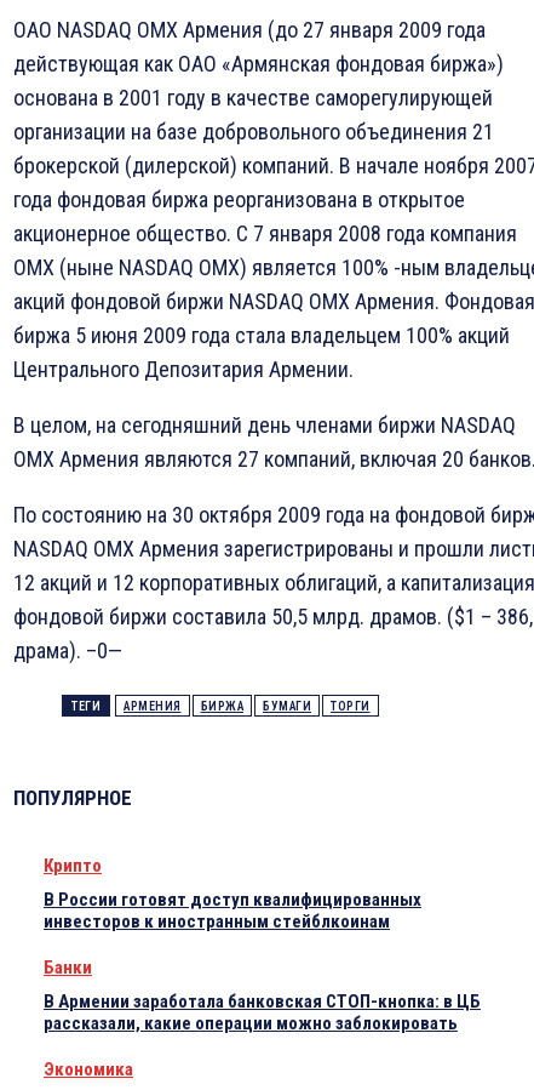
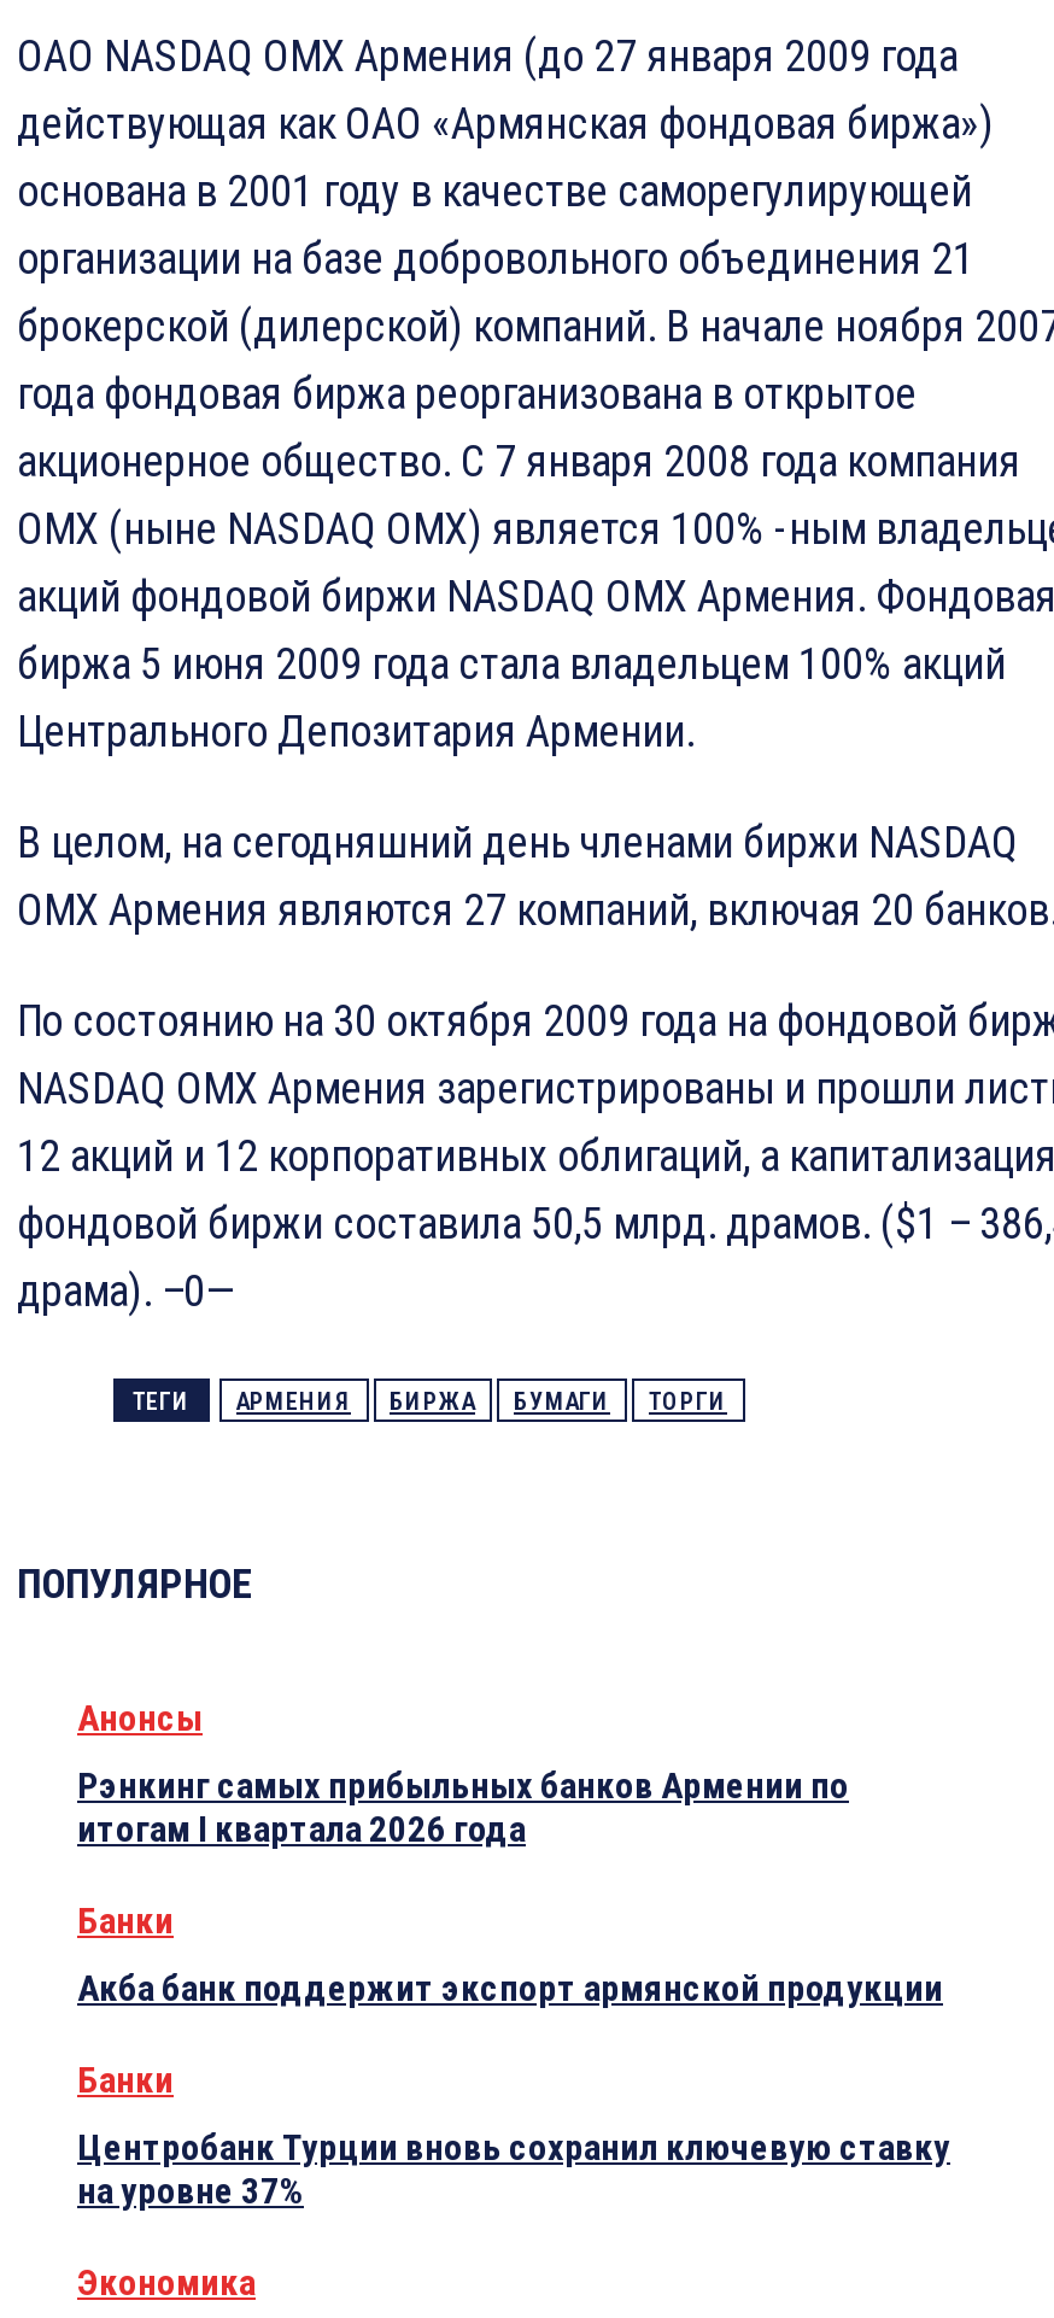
- Крипто
+ Анонсы

- В России готовят доступ квалифицированных
- инвесторов к иностранным стейблкоинам
+ Рэнкинг самых прибыльных банков Армении по
+ итогам I квартала 2026 года

- В Армении заработала банковская СТОП-кнопка: в ЦБ
- рассказали, какие операции можно заблокировать
+ Акба банк поддержит экспорт армянской продукции
+ Банки
+ Центробанк Турции вновь сохранил ключевую ставку
+ на уровне 37%
